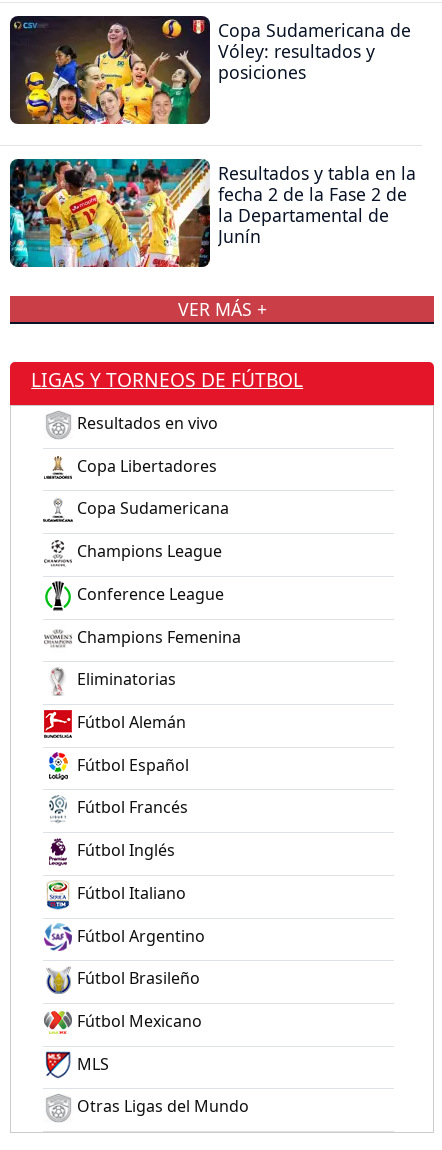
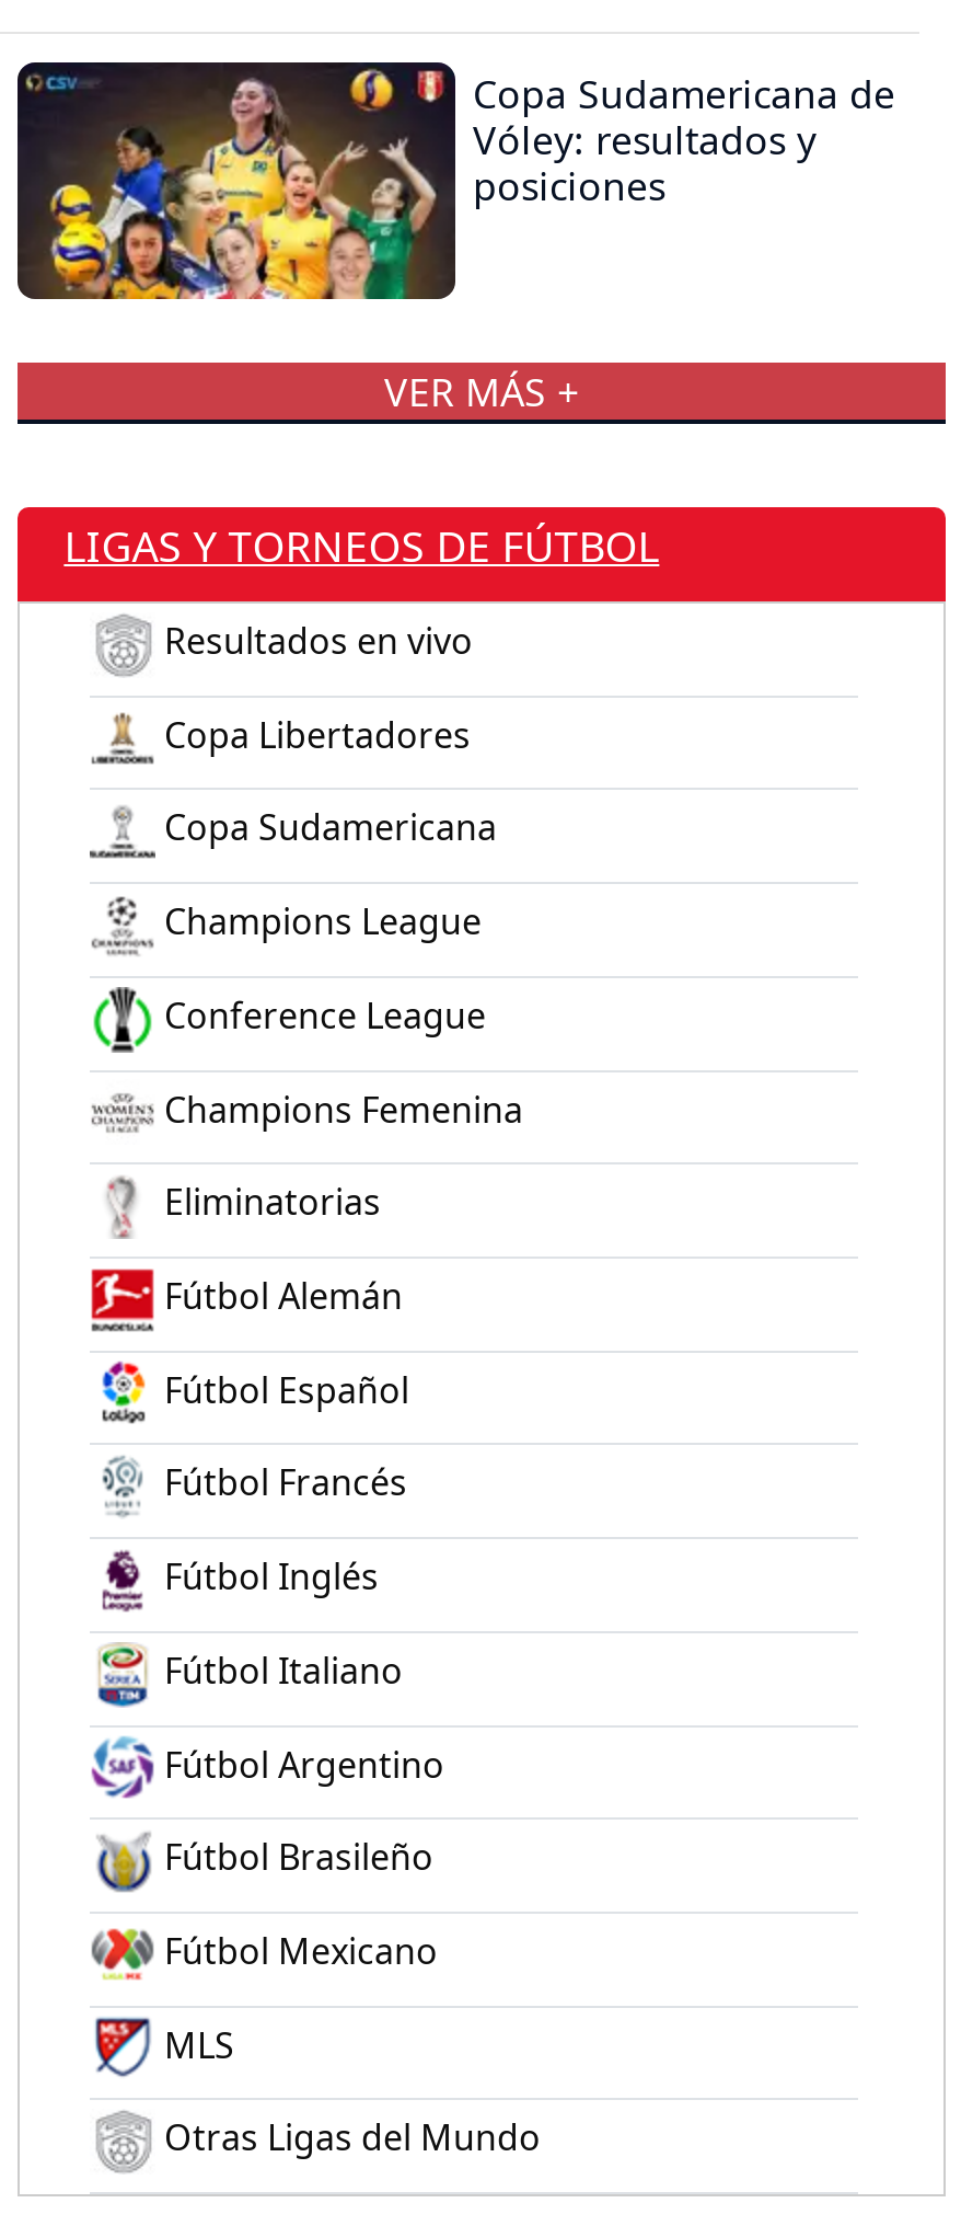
- [image]
- Resultados y tabla en la
- fecha 2 de la Fase 2 de
- la Departamental de
- Junín
